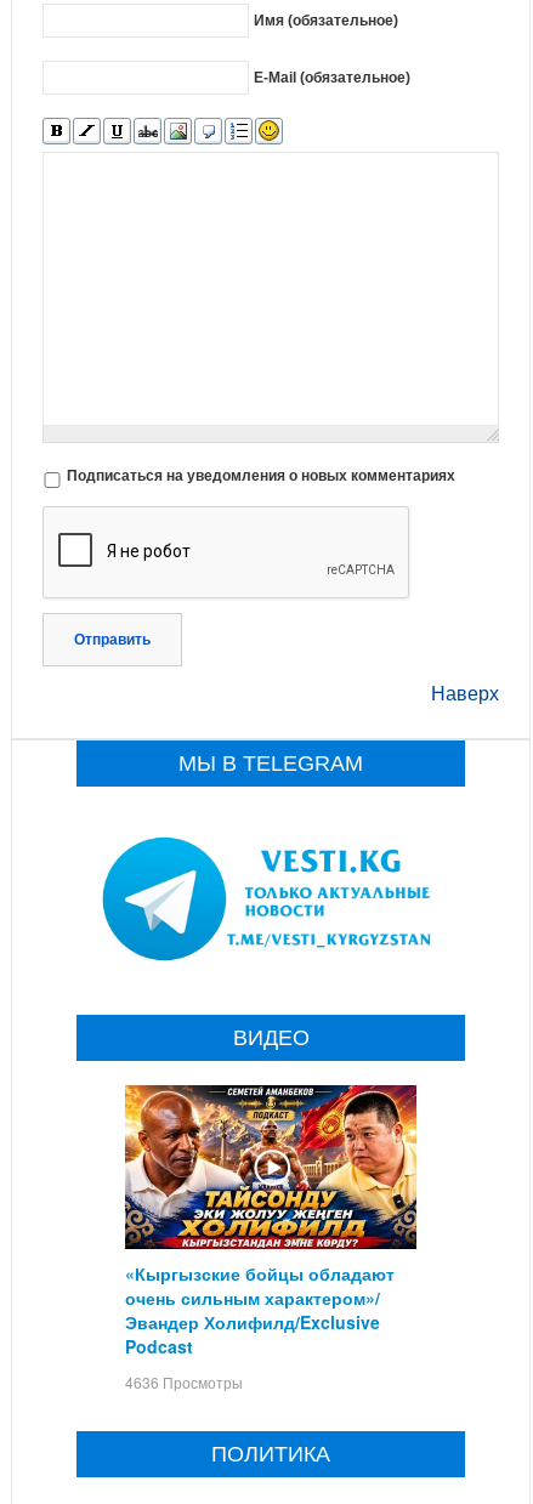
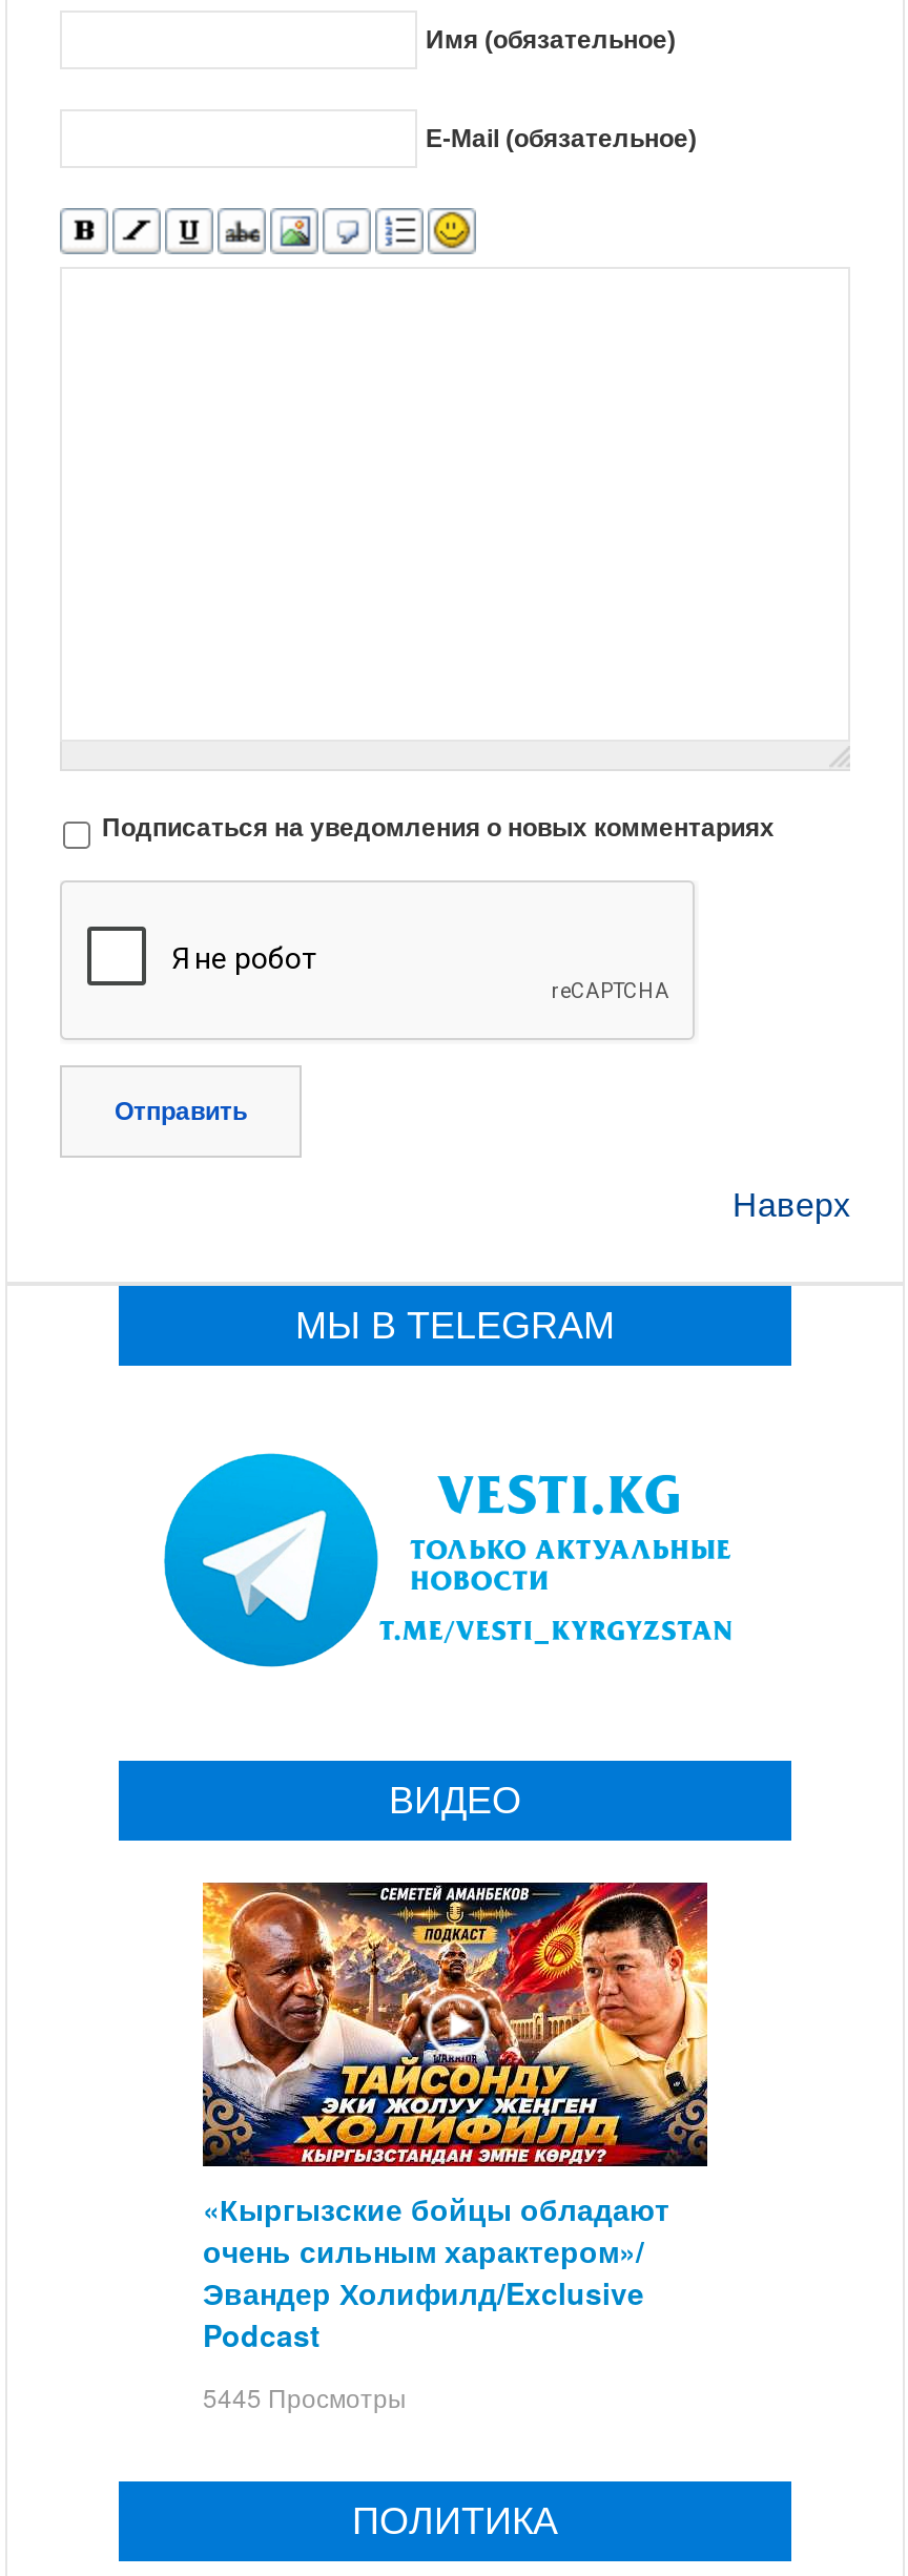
- 4636 Просмотры
+ 5445 Просмотры
